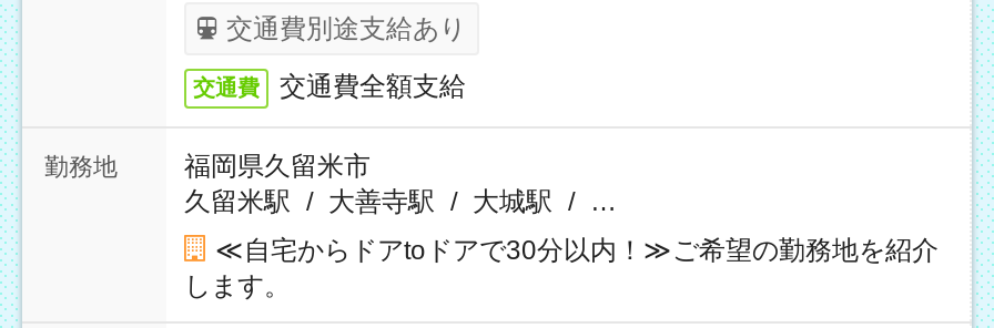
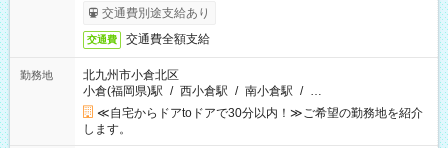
- 福岡県久留米市
- 久留米駅 / 大善寺駅 / 大城駅 / …
+ 北九州市小倉北区
+ 小倉(福岡県)駅 / 西小倉駅 / 南小倉駅 / …
